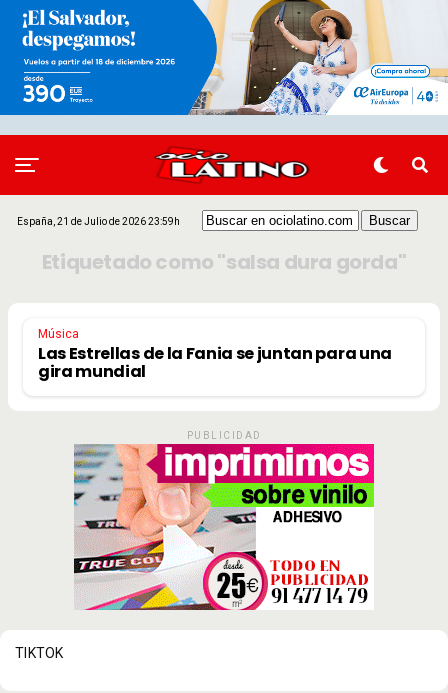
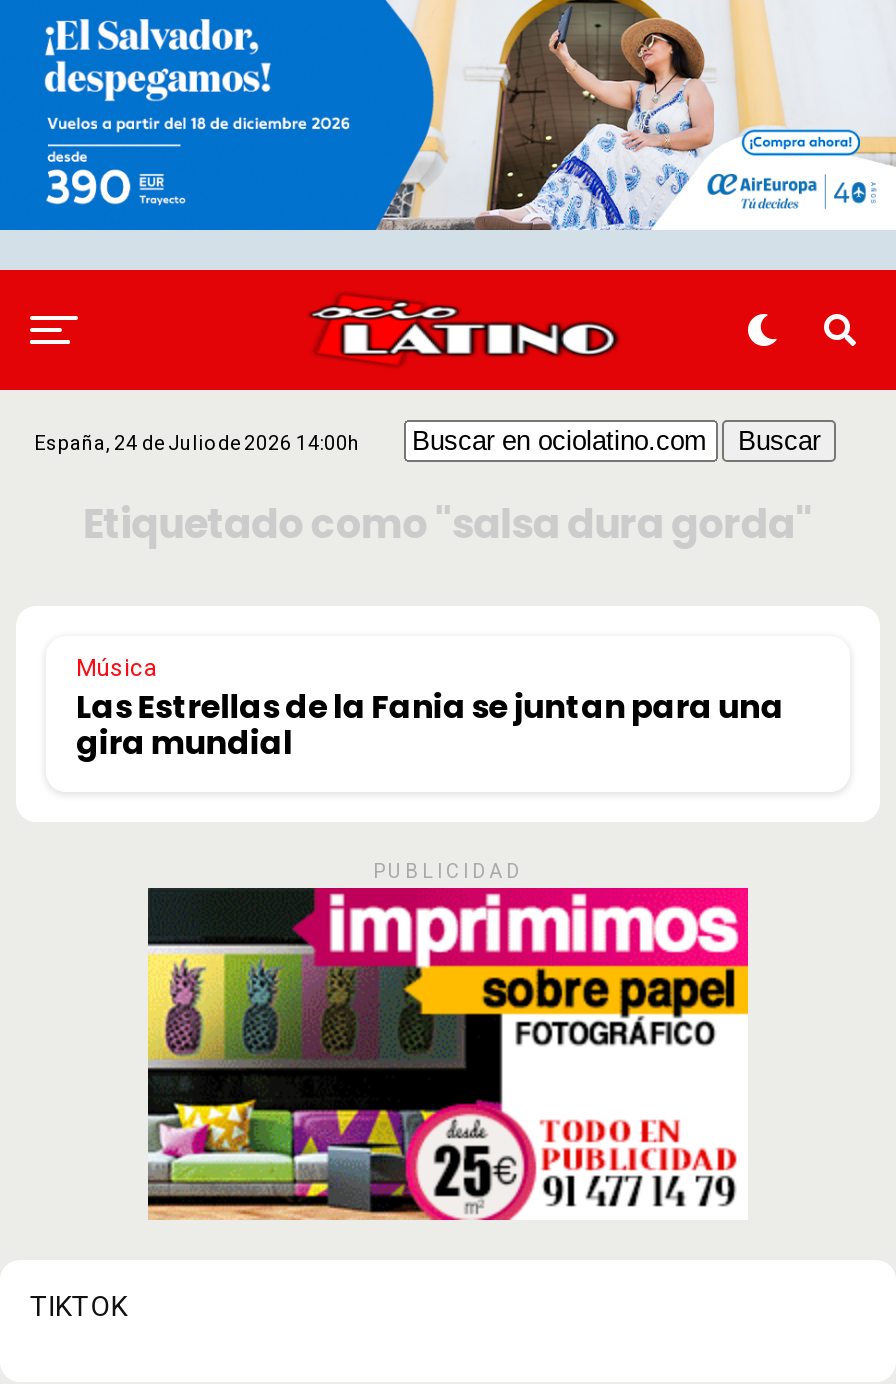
- España, 21 de Julio de 2026 23:59h
+ España, 24 de Julio de 2026 14:00h

- [image]
+ [image]
